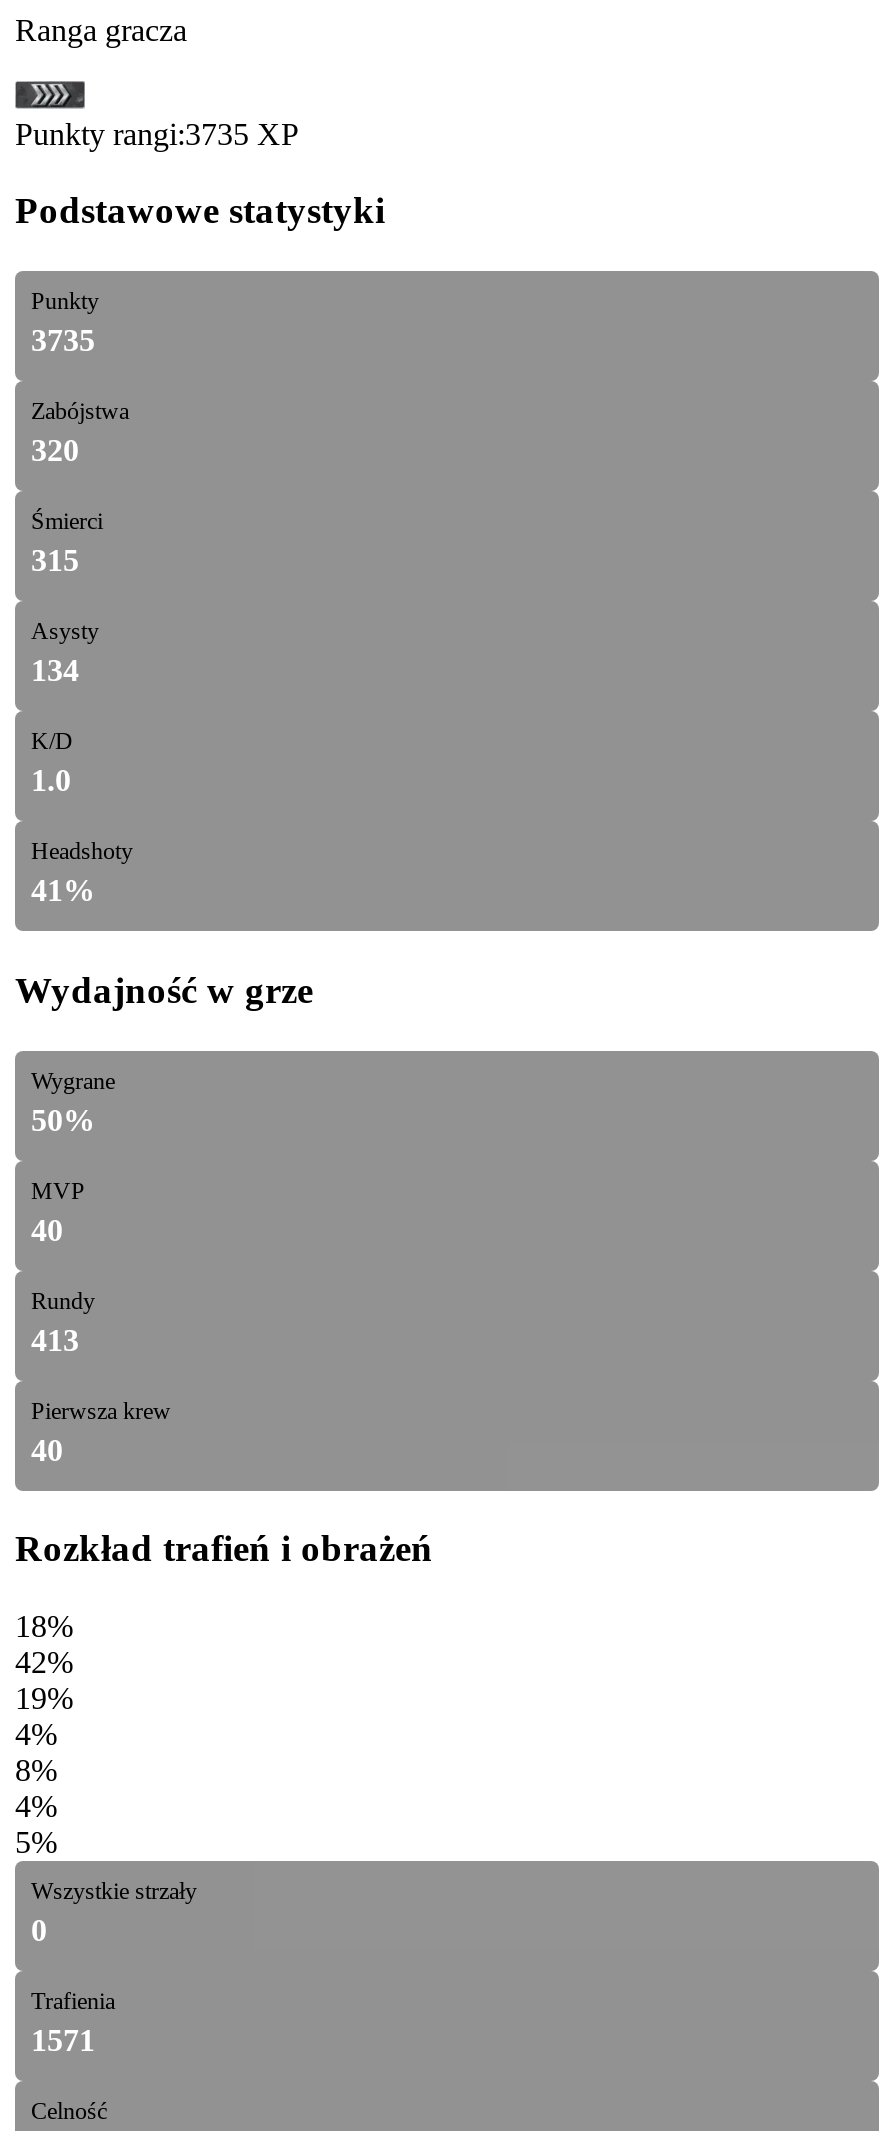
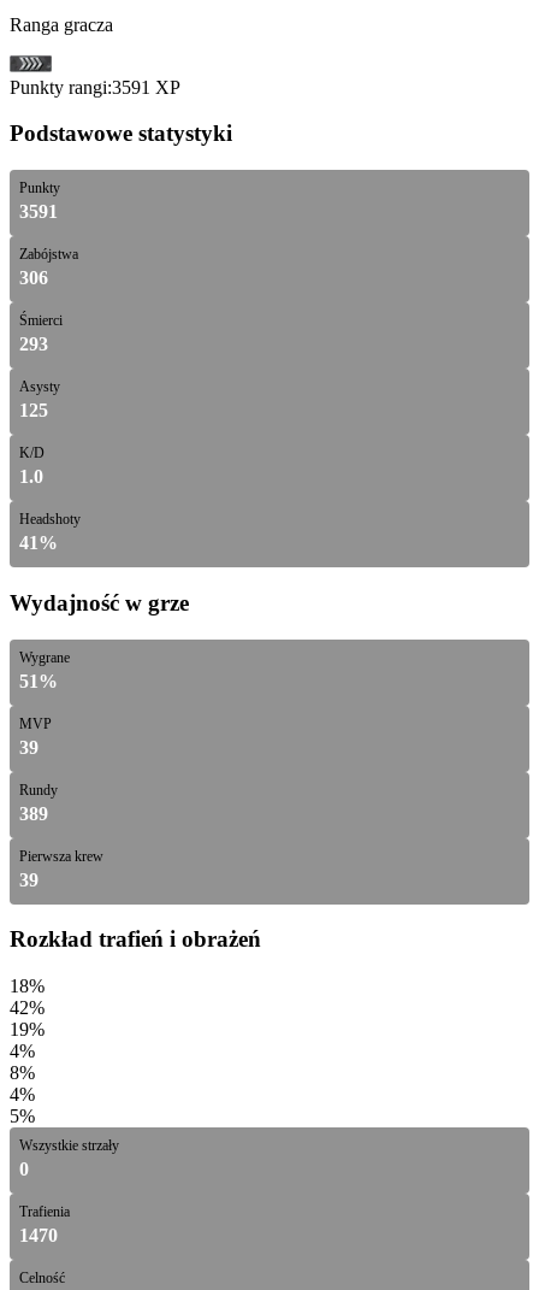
- Punkty rangi:3735 XP
+ Punkty rangi:3591 XP

- 3735
+ 3591

- 320
+ 306

- 315
+ 293

- 134
+ 125

- 50%
+ 51%

- 40
+ 39

- 413
+ 389

- 40
+ 39

- 1571
+ 1470
